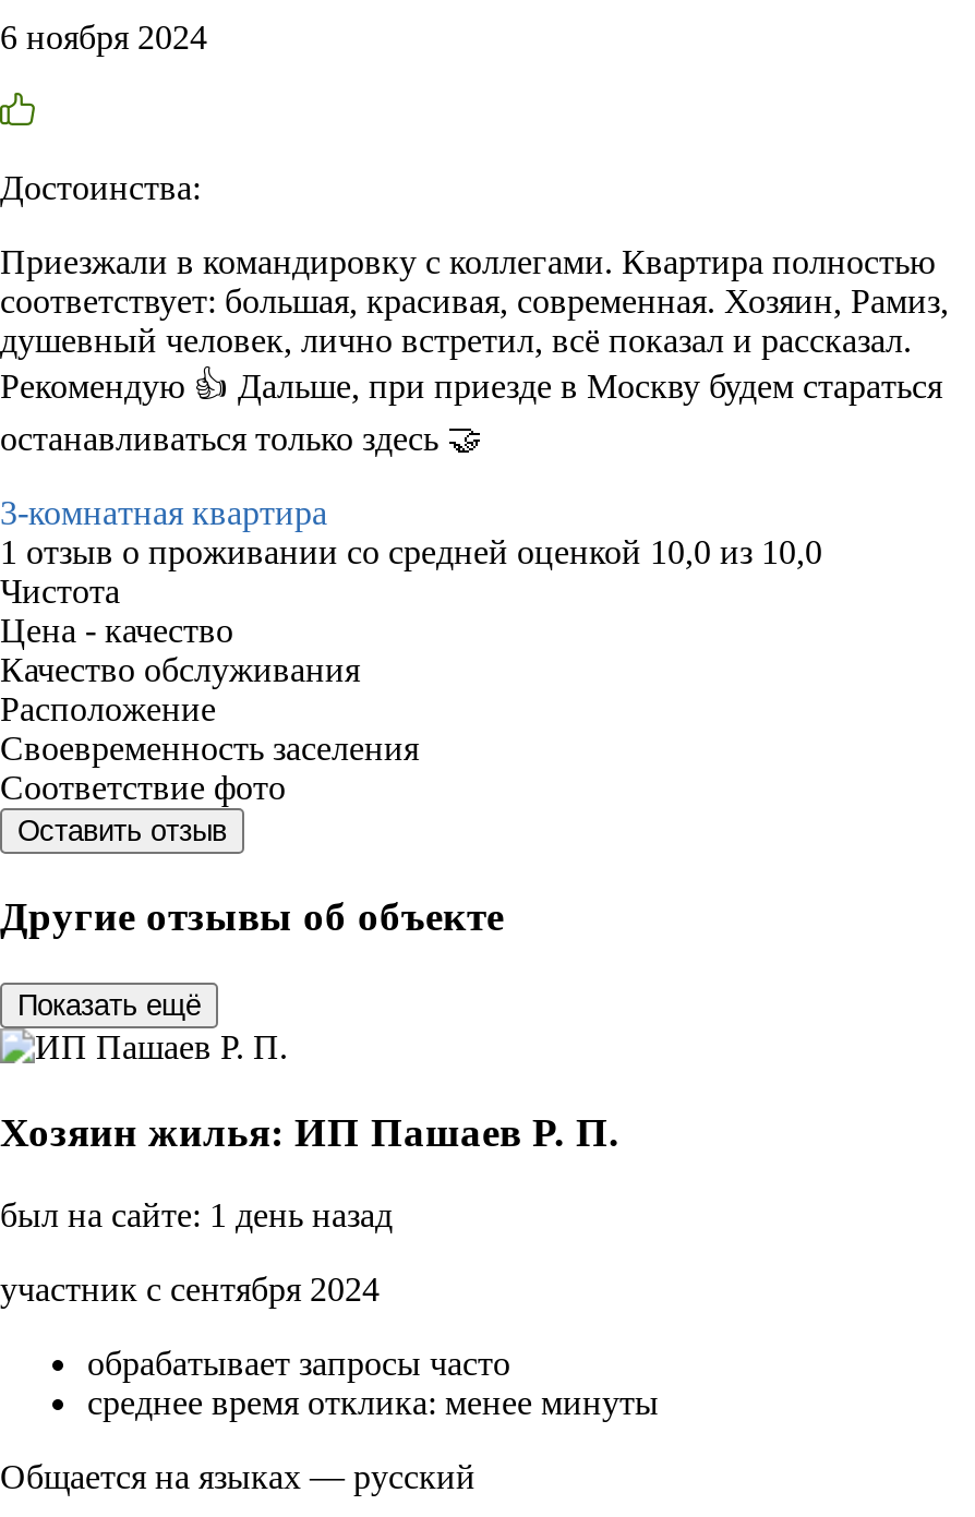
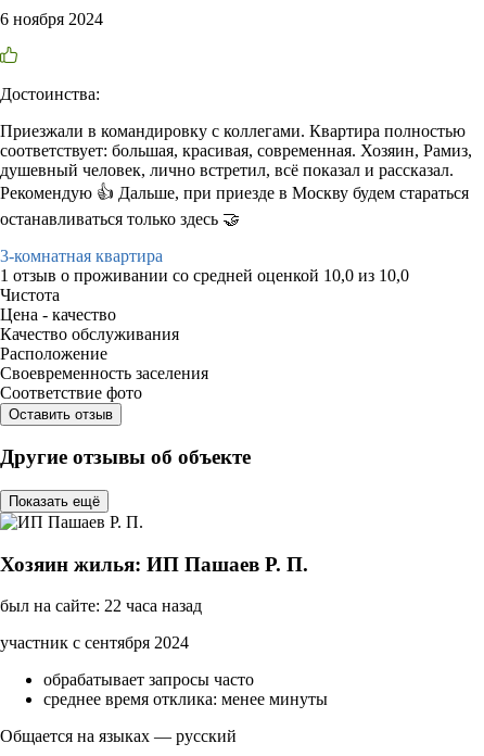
- был на сайте: 1 день назад
+ был на сайте: 22 часа назад
